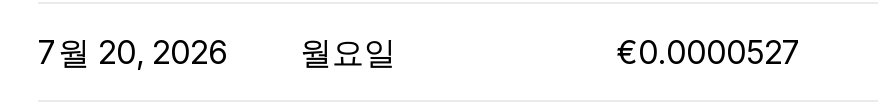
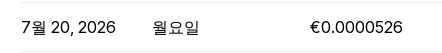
- €0.0000527
+ €0.0000526
